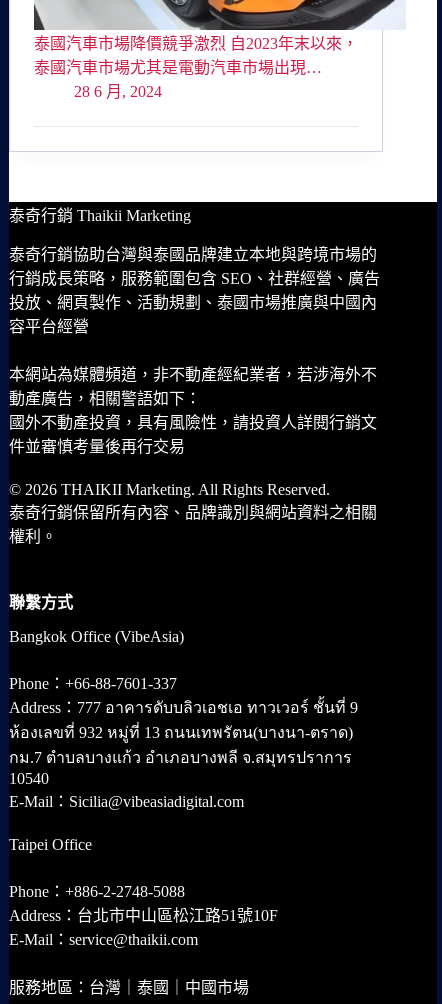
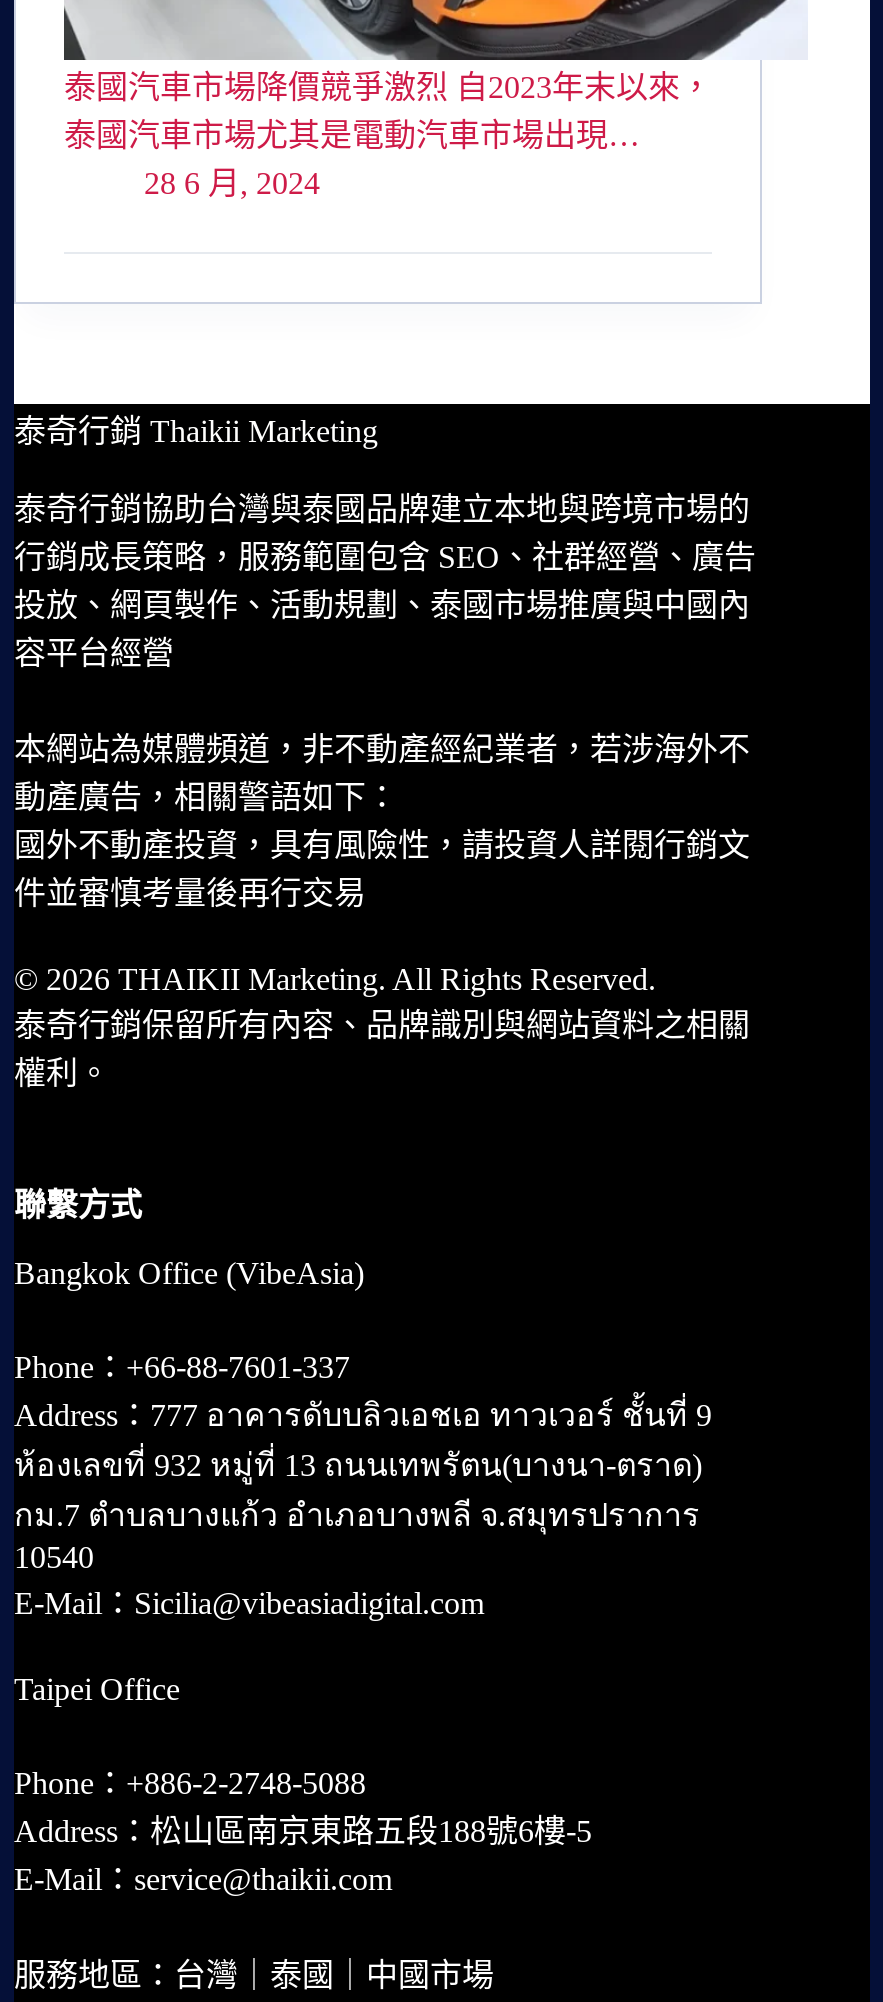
- Address：台北市中山區松江路51號10F
+ Address：松山區南京東路五段188號6樓-5
